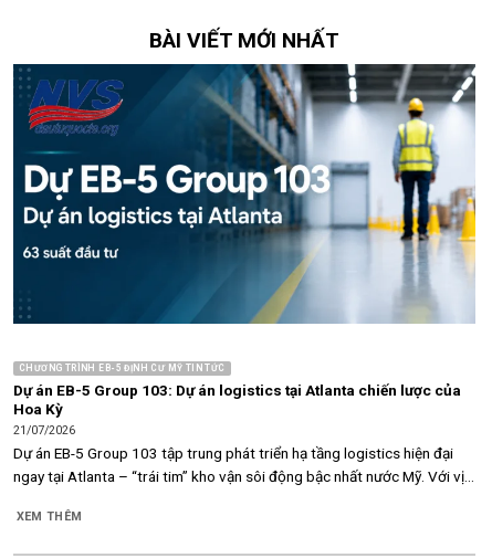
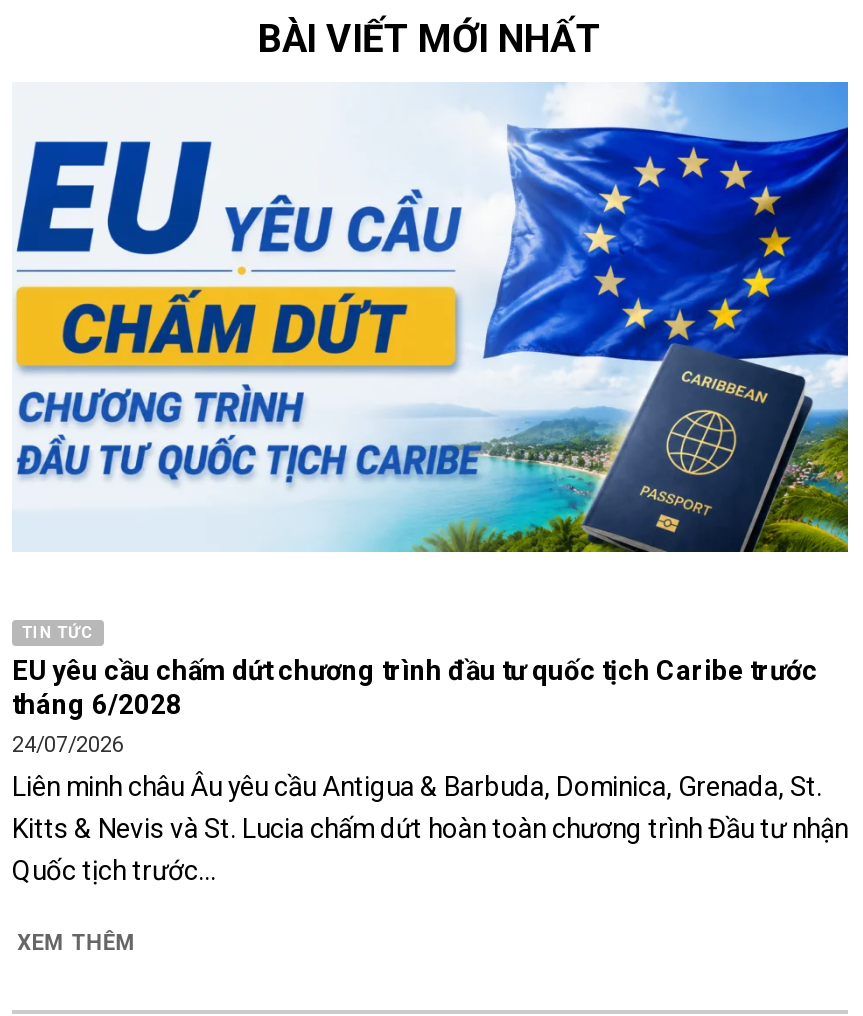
- [image]
- CHƯƠNG TRÌNH EB-5 ĐỊNH CƯ MỸ TIN TỨC
- Dự án EB-5 Group 103: Dự án logistics tại Atlanta chiến lược của
- Hoa Kỳ
- 21/07/2026
- Dự án EB-5 Group 103 tập trung phát triển hạ tầng logistics hiện đại
- ngay tại Atlanta – “trái tim” kho vận sôi động bậc nhất nước Mỹ. Với vị...
+ [image]
+ TIN TỨC
+ EU yêu cầu chấm dứt chương trình đầu tư quốc tịch Caribe trước
+ tháng 6/2028
+ 24/07/2026
+ Liên minh châu Âu yêu cầu Antigua & Barbuda, Dominica, Grenada, St.
+ Kitts & Nevis và St. Lucia chấm dứt hoàn toàn chương trình Đầu tư nhận
+ Quốc tịch trước...
